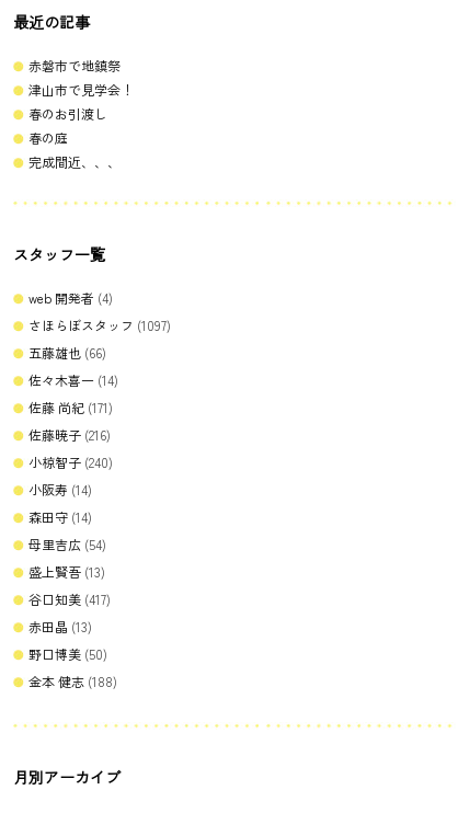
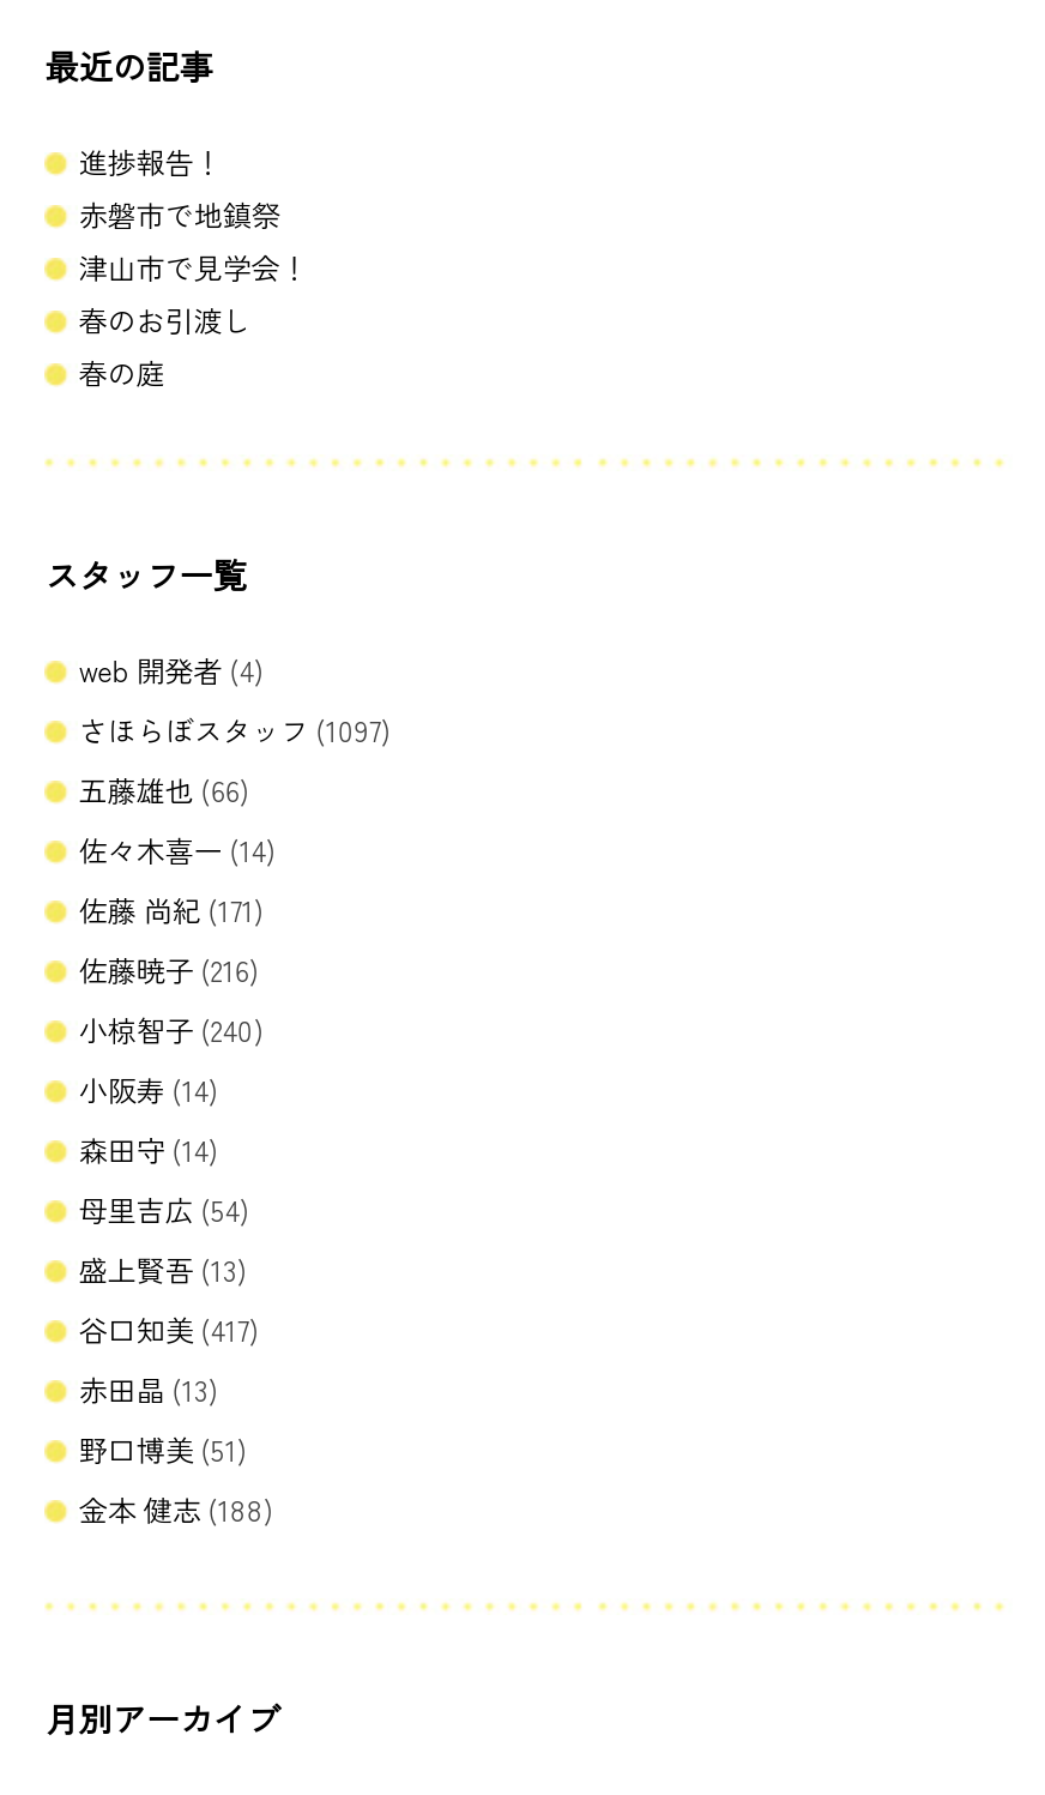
+ 進捗報告！

moved down: 赤磐市で地鎮祭 | 津山市で見学会！ | 春のお引渡し | 春の庭

- 完成間近、、、

- 野口博美(50)
+ 野口博美(51)
